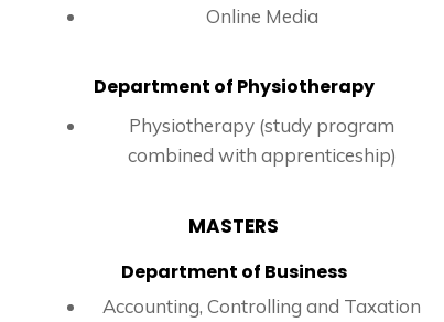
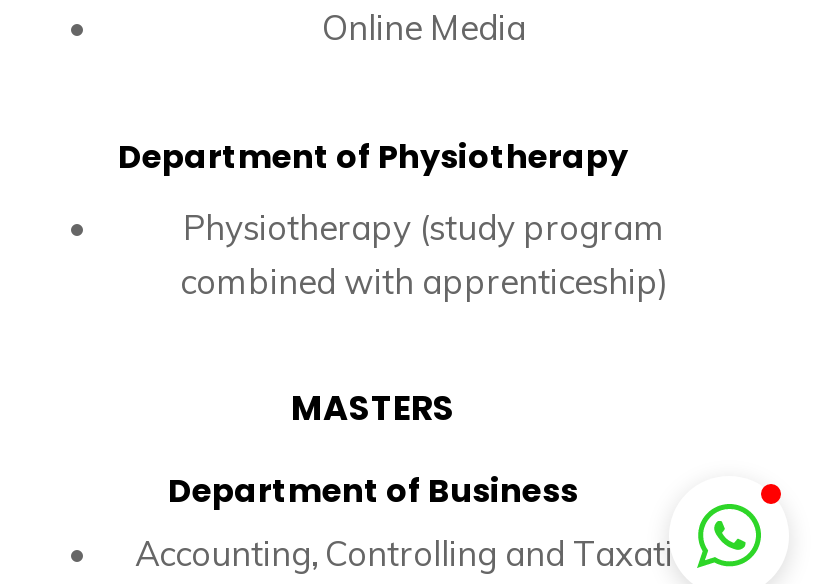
+ [image]
